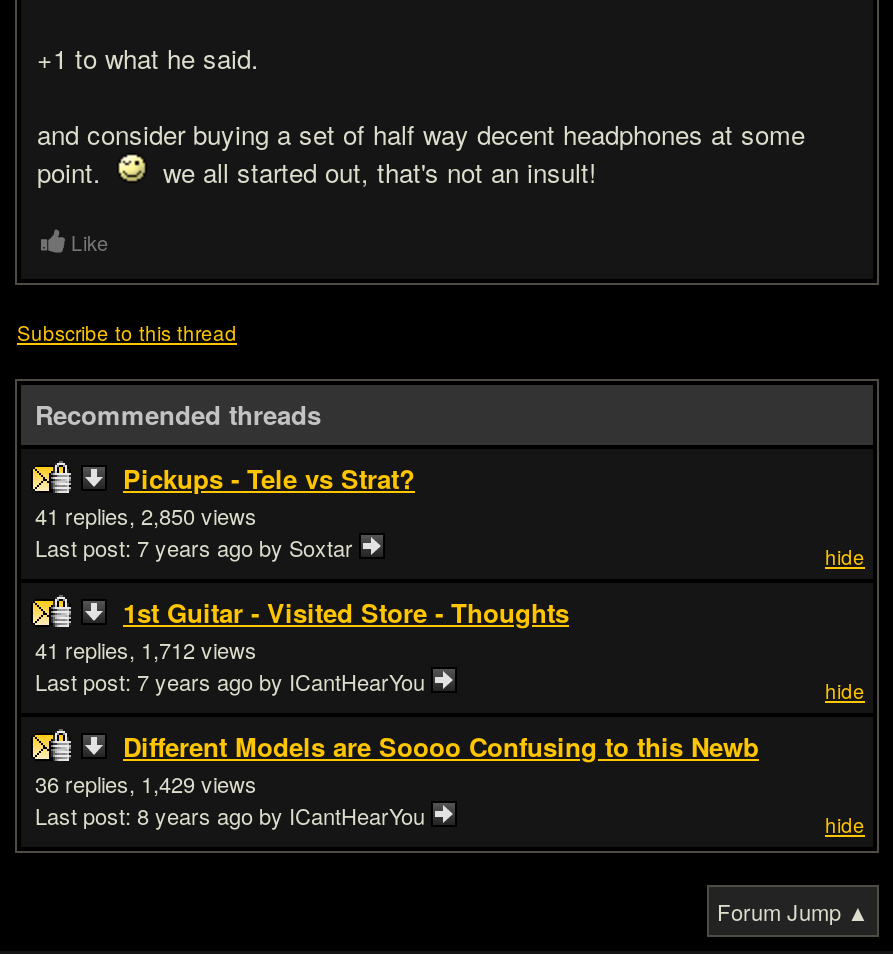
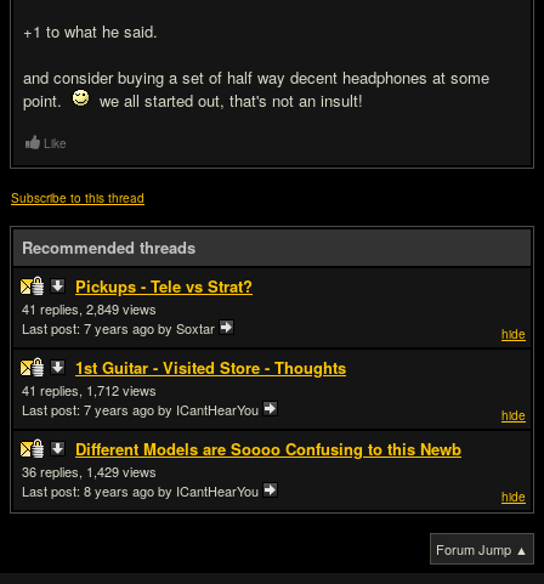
- 2,850
+ 2,849
